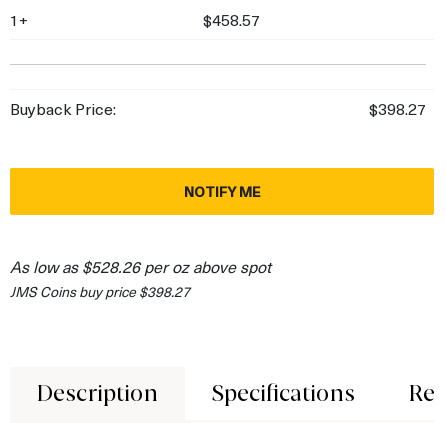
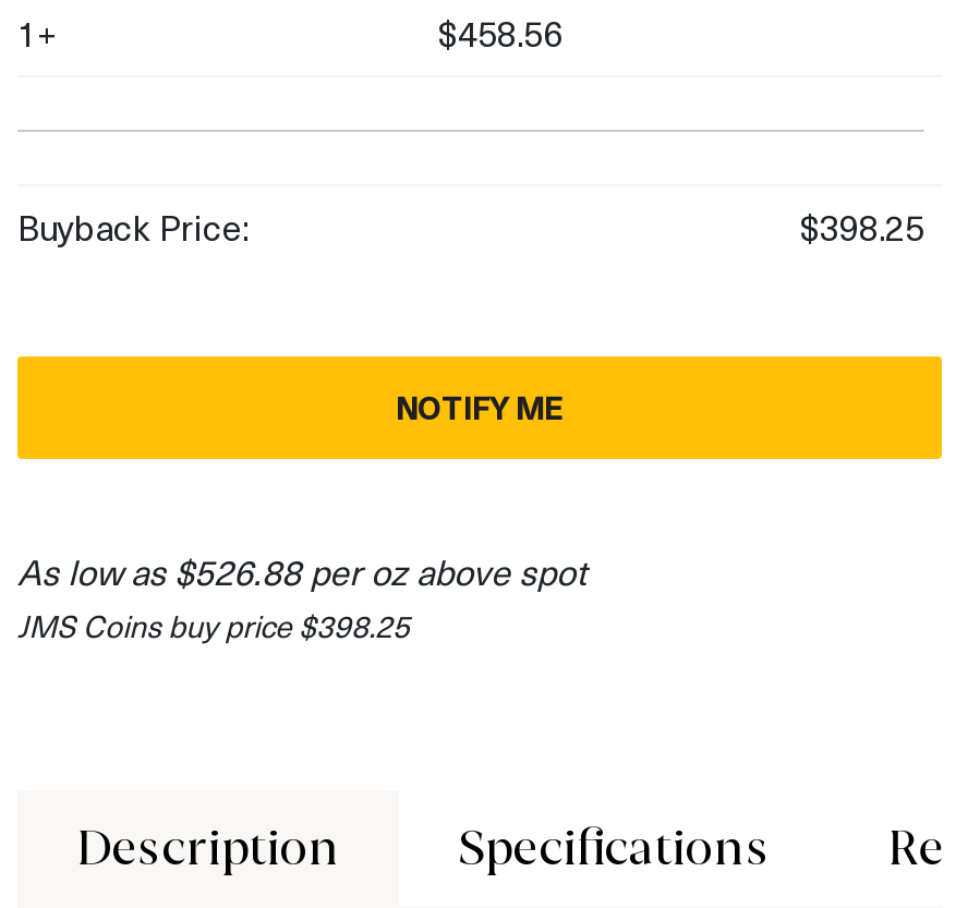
- $458.57
+ $458.56

- $398.27
+ $398.25

- As low as $528.26 per oz above spot
+ As low as $526.88 per oz above spot

- JMS Coins buy price $398.27
+ JMS Coins buy price $398.25
